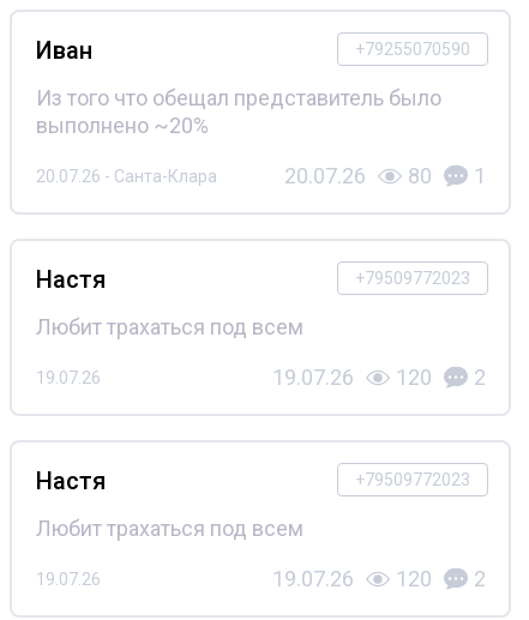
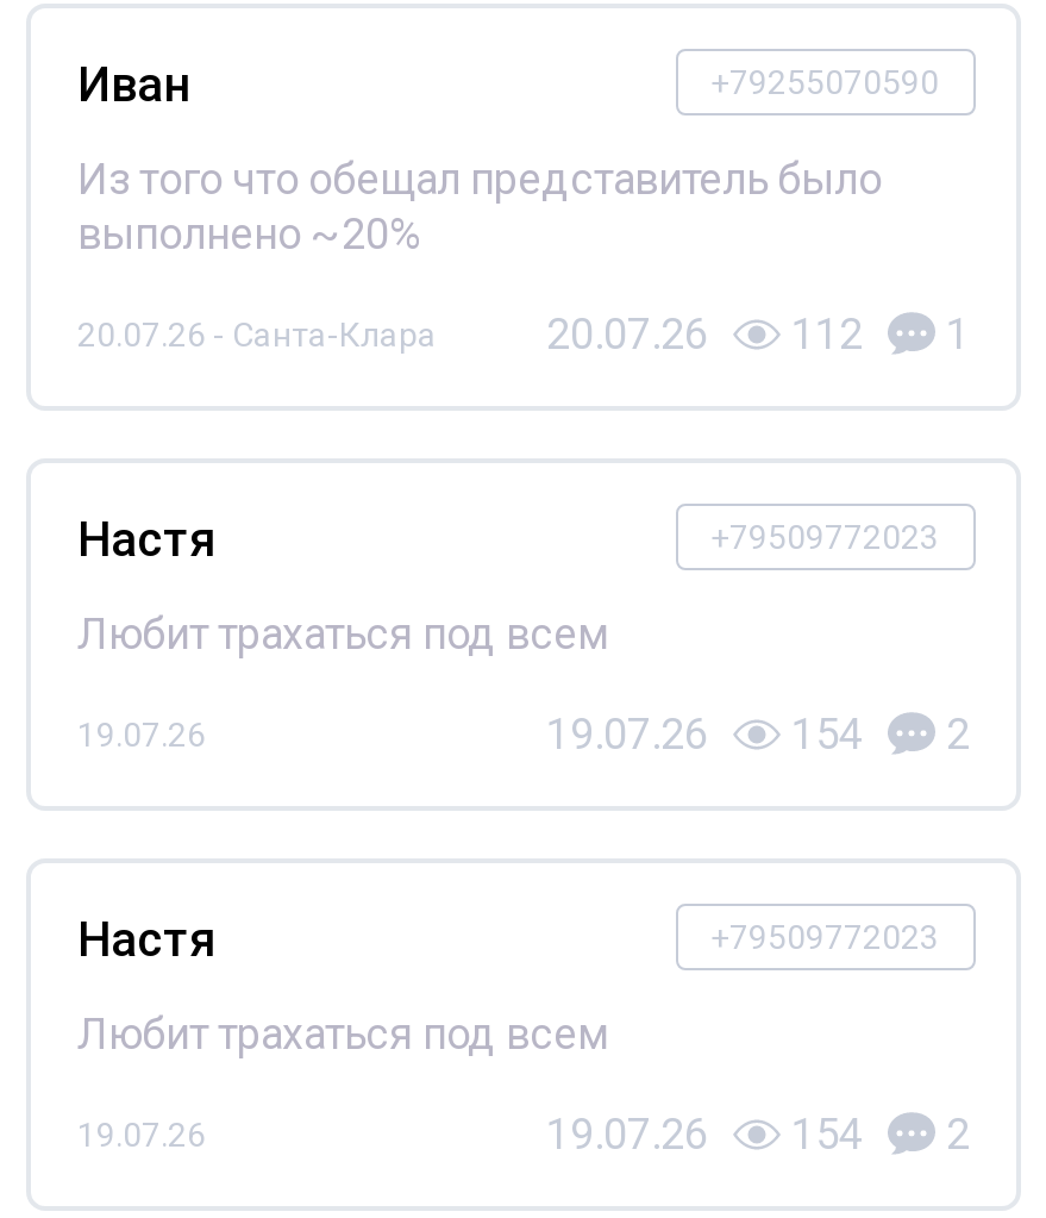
- 20.07.26 80 1
+ 20.07.26 112 1

- 19.07.26 120 2
+ 19.07.26 154 2

- 19.07.26 120 2
+ 19.07.26 154 2
